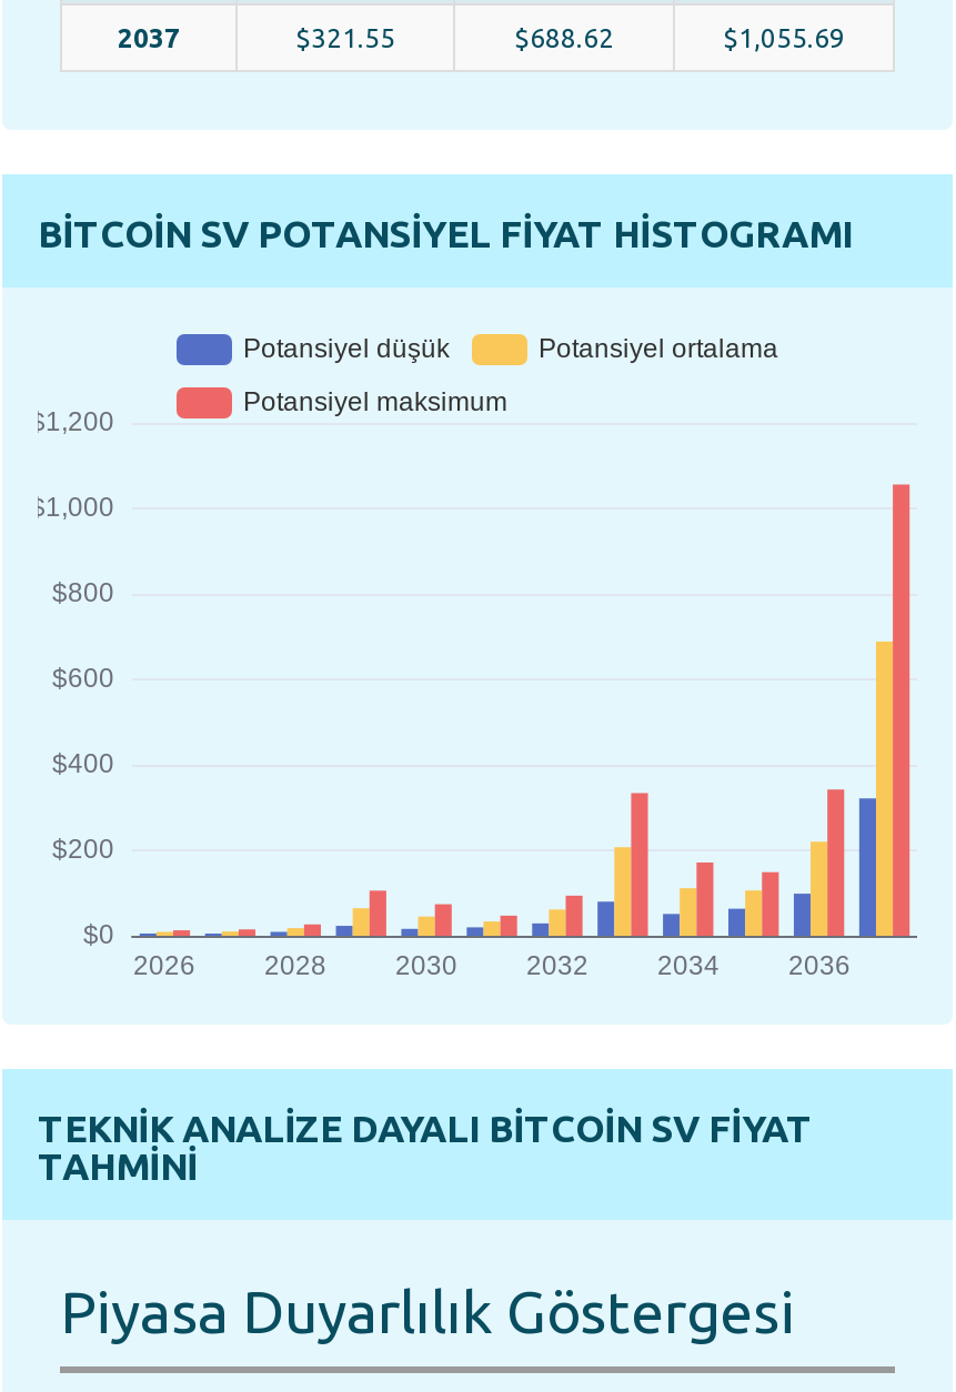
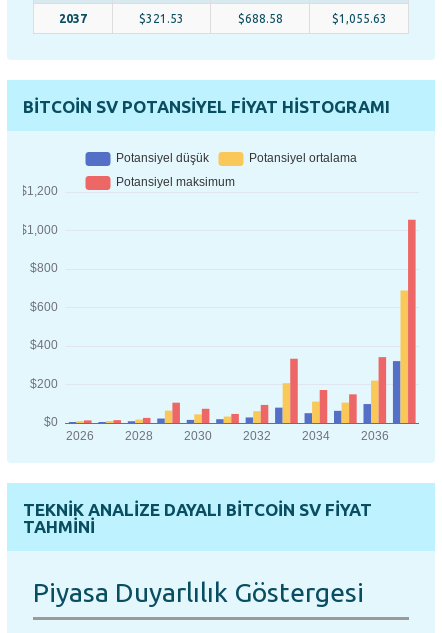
- $321.55
+ $321.53

- $688.62
+ $688.58

- $1,055.69
+ $1,055.63
